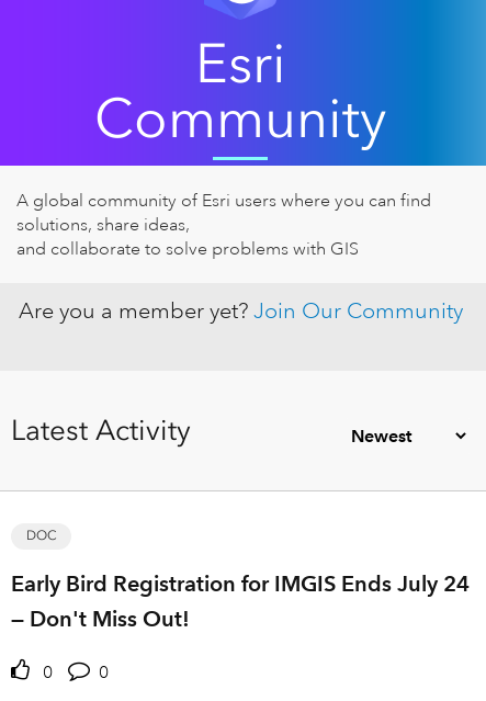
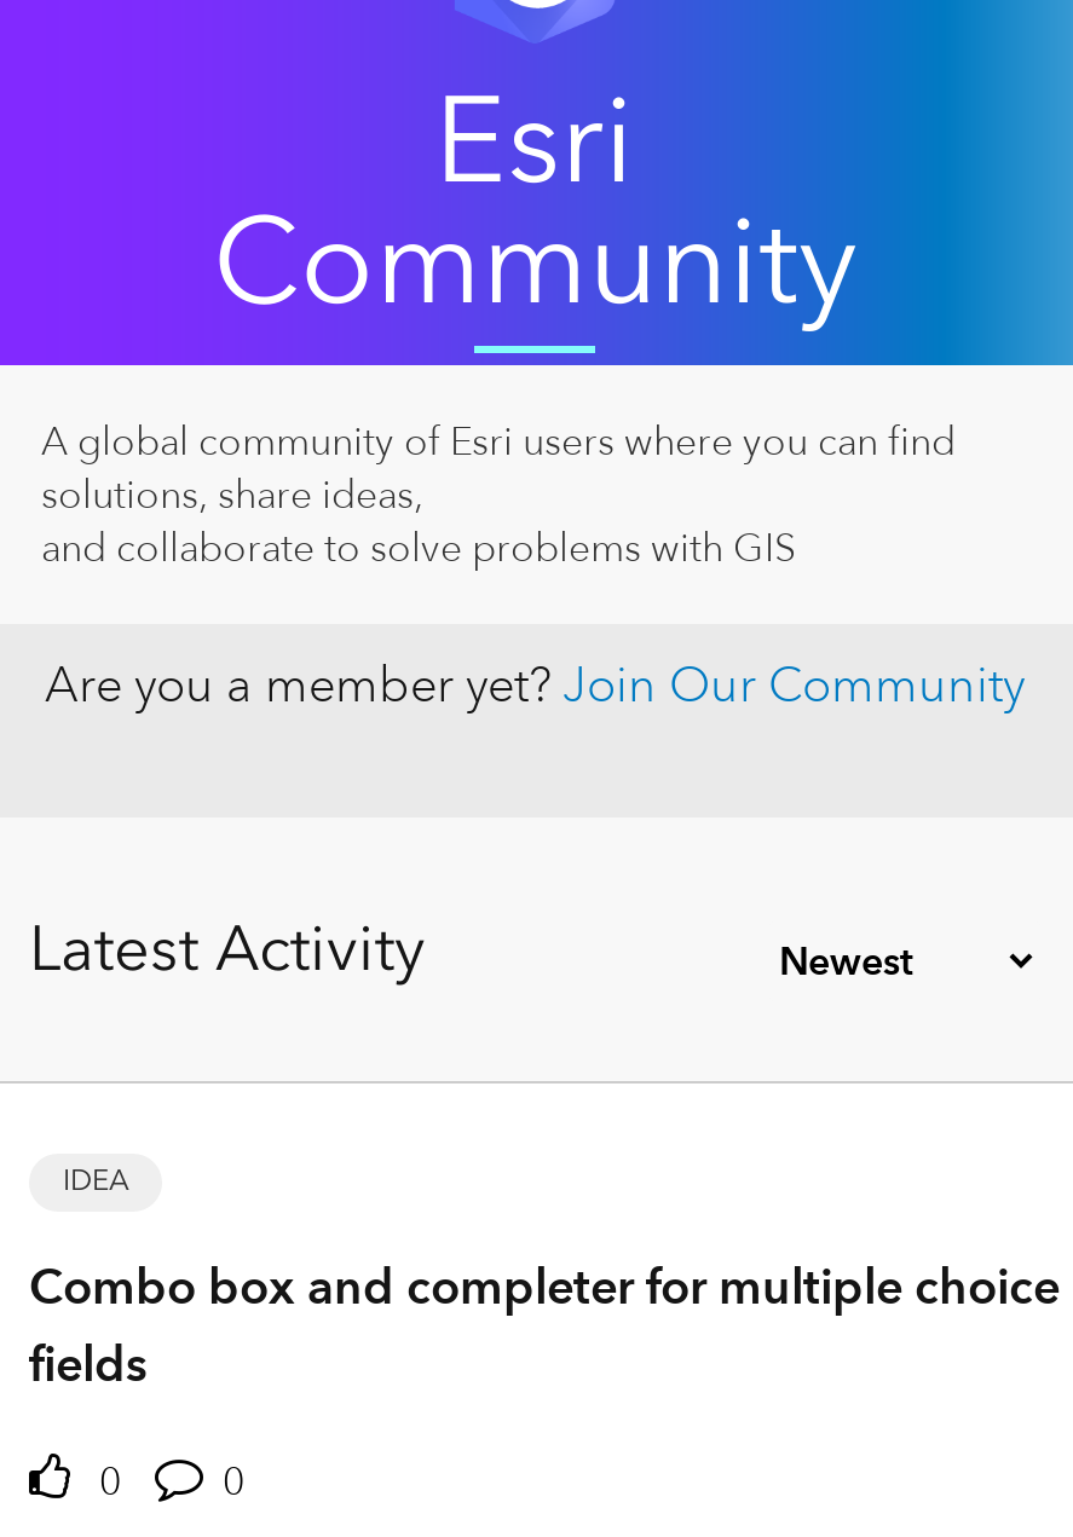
- DOC
+ IDEA

- Early Bird Registration for IMGIS Ends July 24
- — Don't Miss Out!
+ Combo box and completer for multiple choice
+ fields
